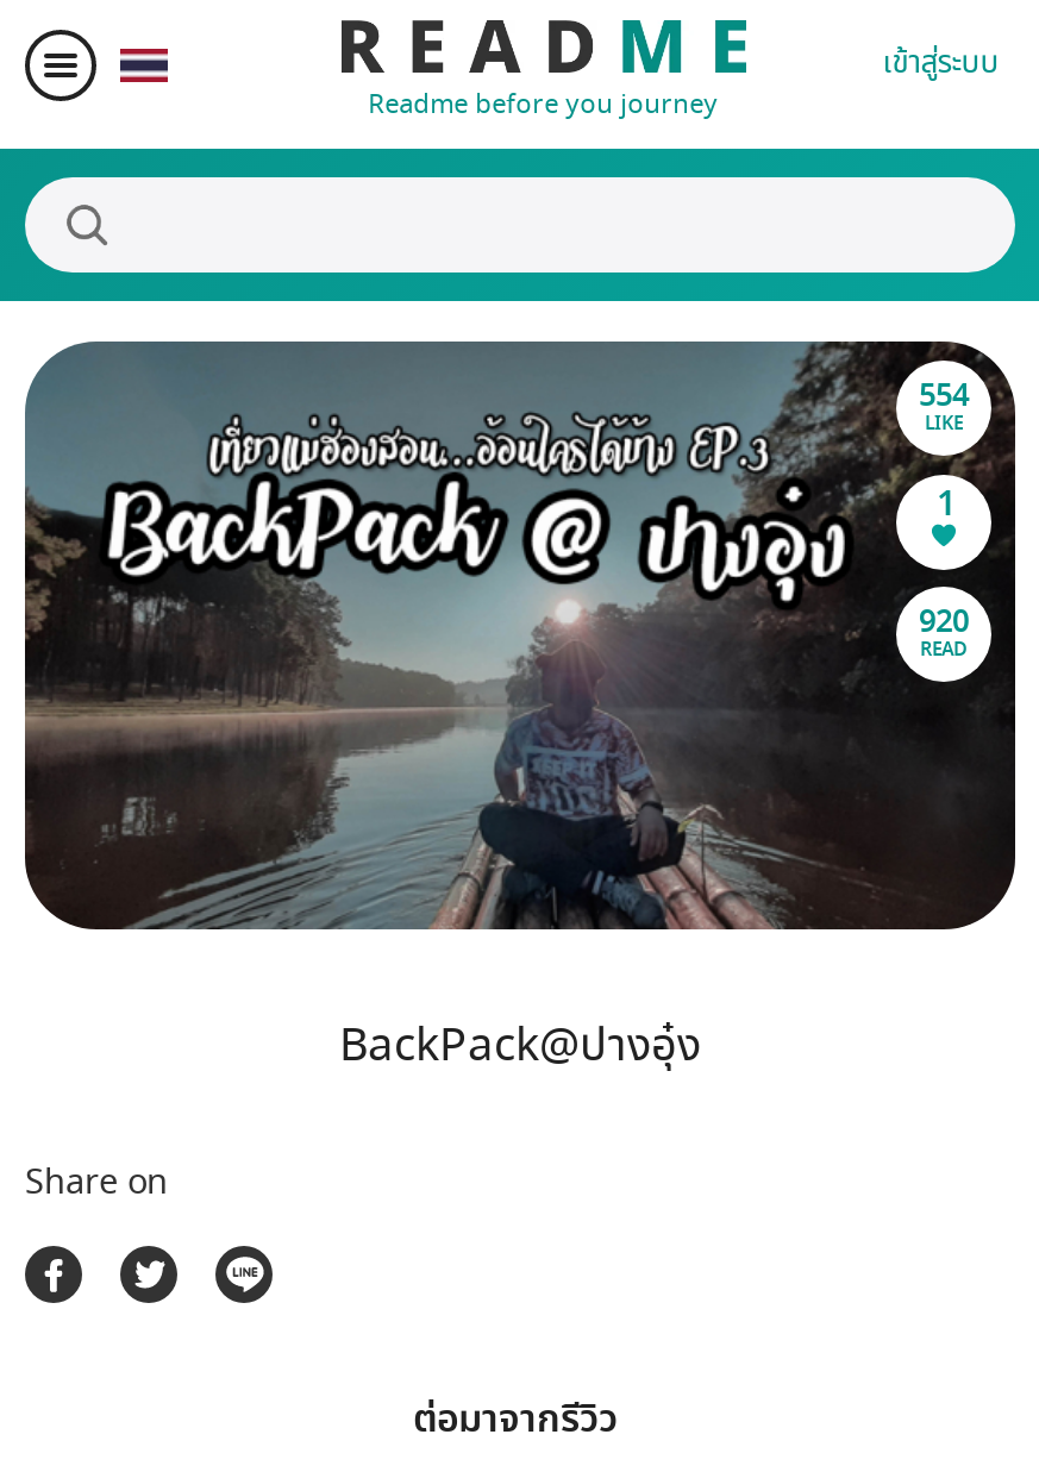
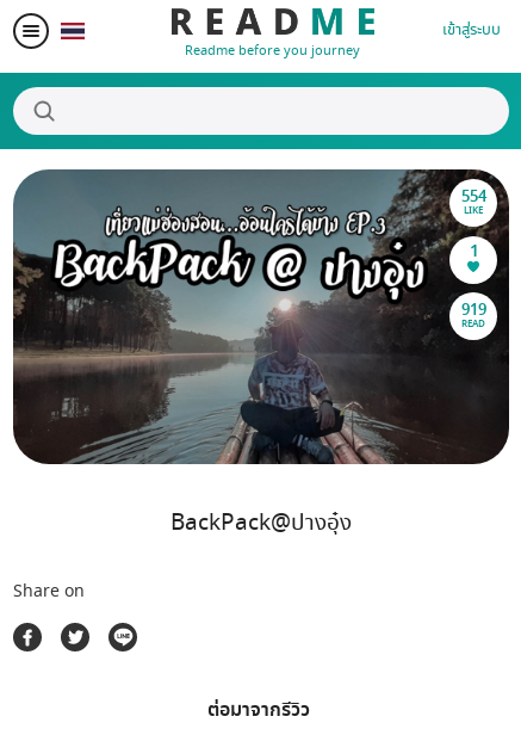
- 920
+ 919
